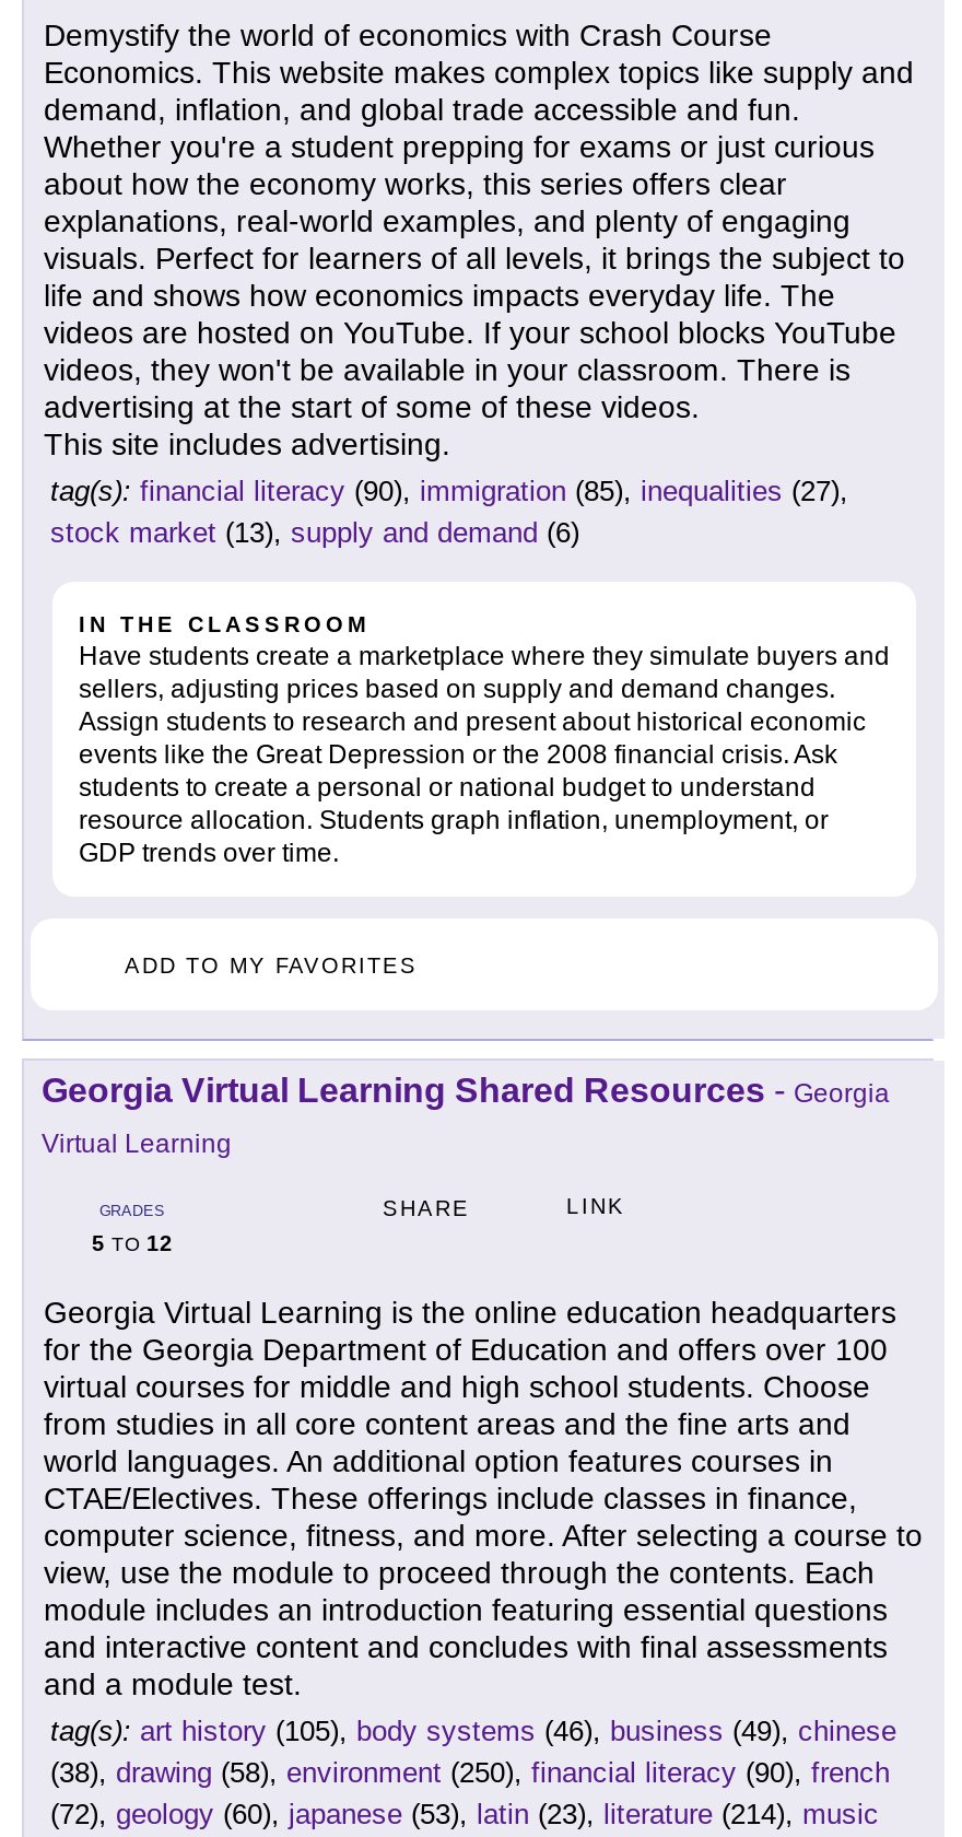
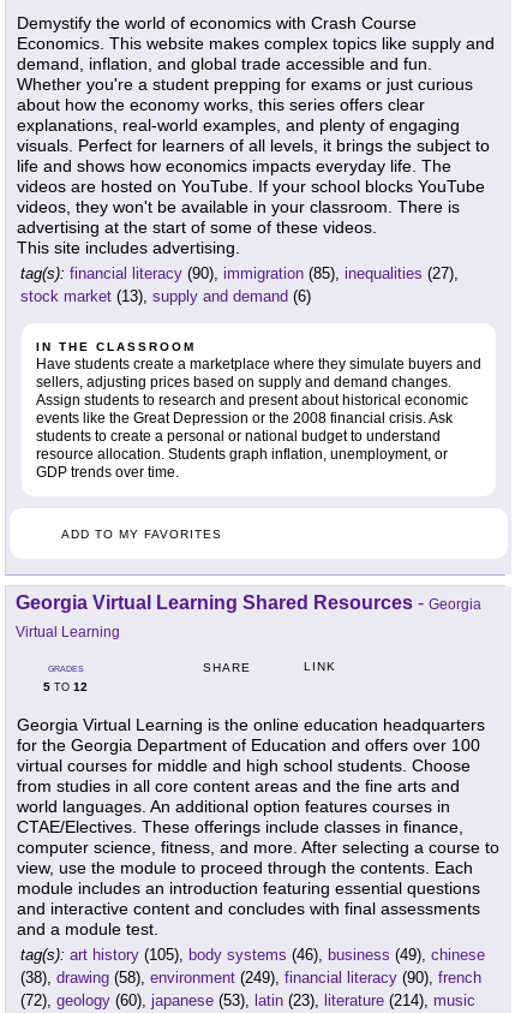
- (38), drawing (58), environment (250), financial literacy (90), french
+ (38), drawing (58), environment (249), financial literacy (90), french
